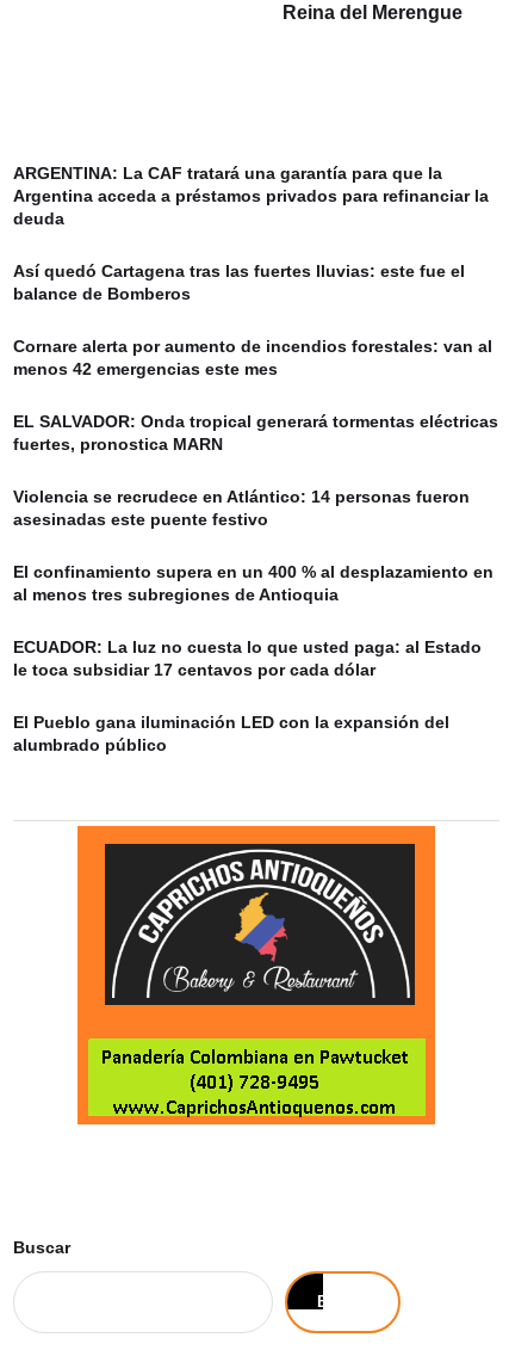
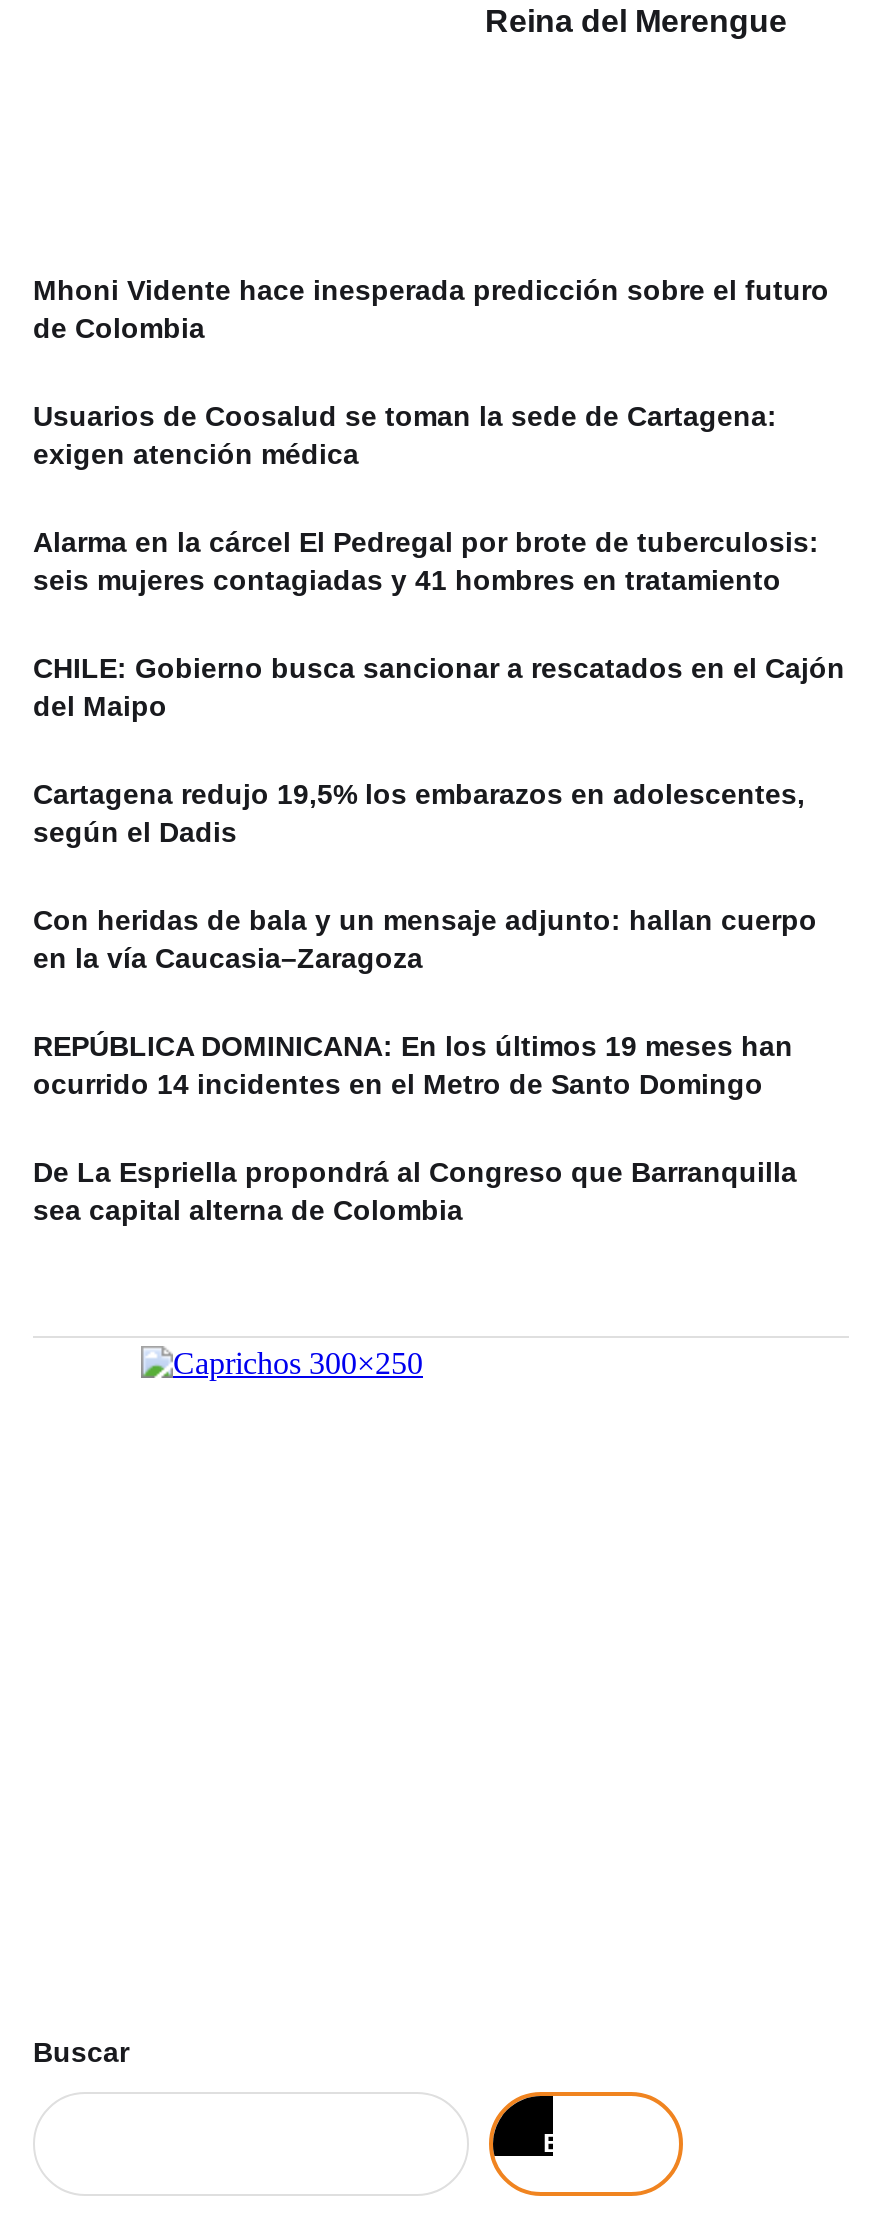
- ARGENTINA: La CAF tratará una garantía para que la
- Argentina acceda a préstamos privados para refinanciar la
- deuda
+ Mhoni Vidente hace inesperada predicción sobre el futuro
+ de Colombia

- Así quedó Cartagena tras las fuertes lluvias: este fue el
- balance de Bomberos
+ Usuarios de Coosalud se toman la sede de Cartagena:
+ exigen atención médica

- Cornare alerta por aumento de incendios forestales: van al
- menos 42 emergencias este mes
+ Alarma en la cárcel El Pedregal por brote de tuberculosis:
+ seis mujeres contagiadas y 41 hombres en tratamiento

- EL SALVADOR: Onda tropical generará tormentas eléctricas
- fuertes, pronostica MARN
+ CHILE: Gobierno busca sancionar a rescatados en el Cajón
+ del Maipo

- Violencia se recrudece en Atlántico: 14 personas fueron
- asesinadas este puente festivo
+ Cartagena redujo 19,5% los embarazos en adolescentes,
+ según el Dadis

- El confinamiento supera en un 400 % al desplazamiento en
- al menos tres subregiones de Antioquia
+ Con heridas de bala y un mensaje adjunto: hallan cuerpo
+ en la vía Caucasia–Zaragoza

- ECUADOR: La luz no cuesta lo que usted paga: al Estado
- le toca subsidiar 17 centavos por cada dólar
+ REPÚBLICA DOMINICANA: En los últimos 19 meses han
+ ocurrido 14 incidentes en el Metro de Santo Domingo

- El Pueblo gana iluminación LED con la expansión del
- alumbrado público
+ De La Espriella propondrá al Congreso que Barranquilla
+ sea capital alterna de Colombia

- [image]
